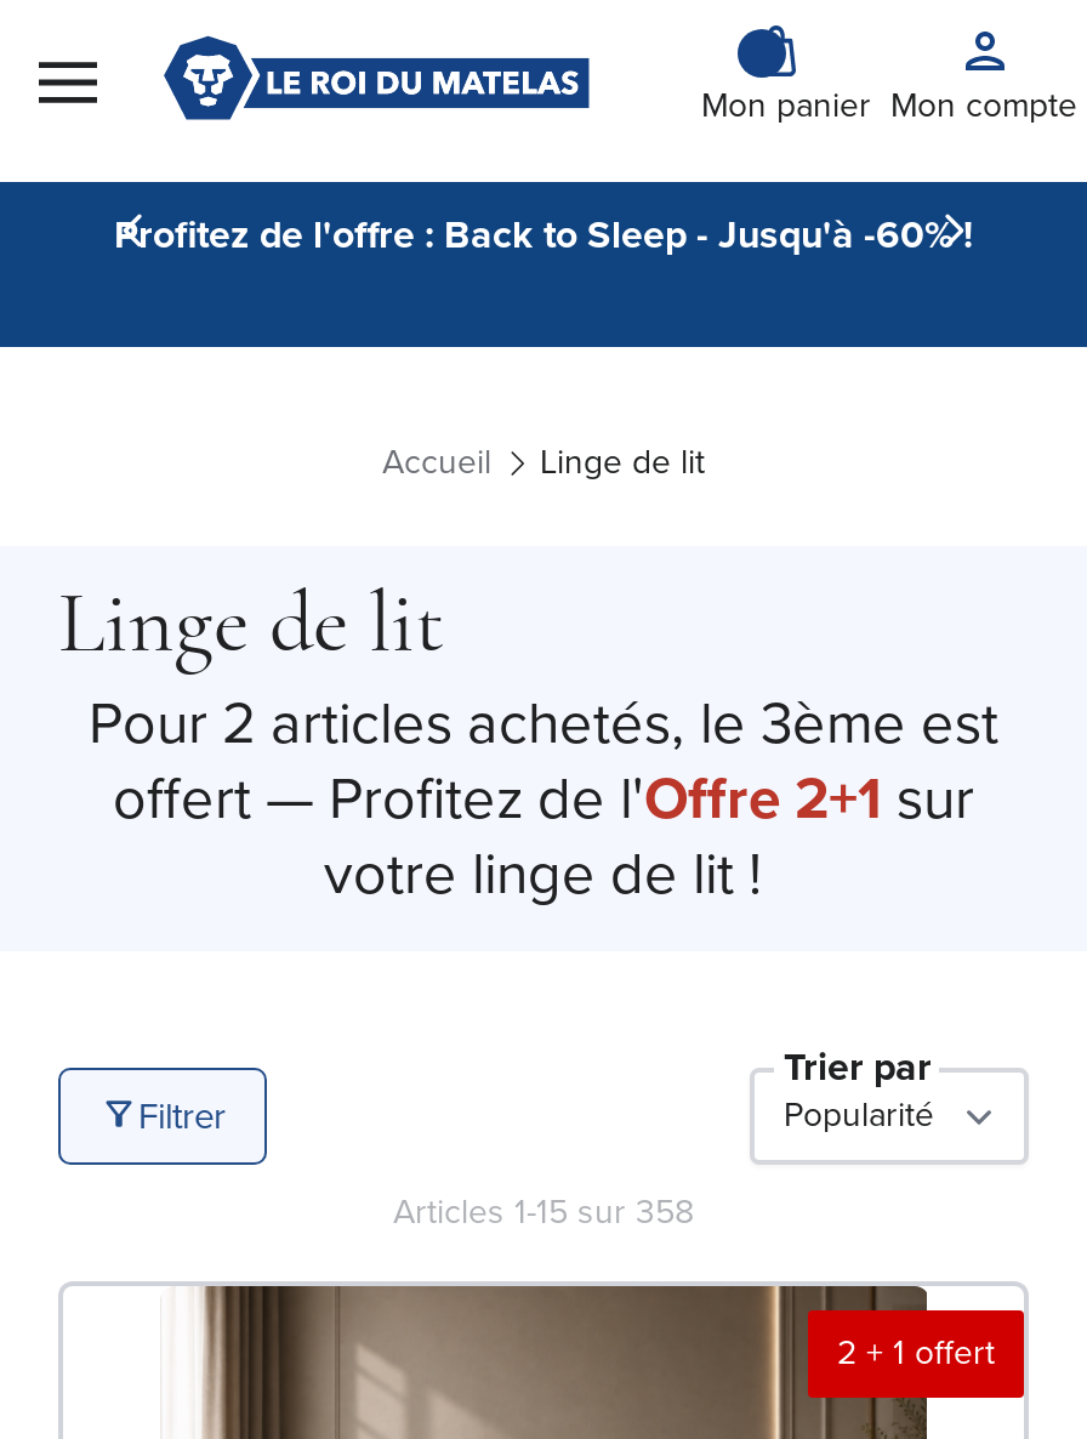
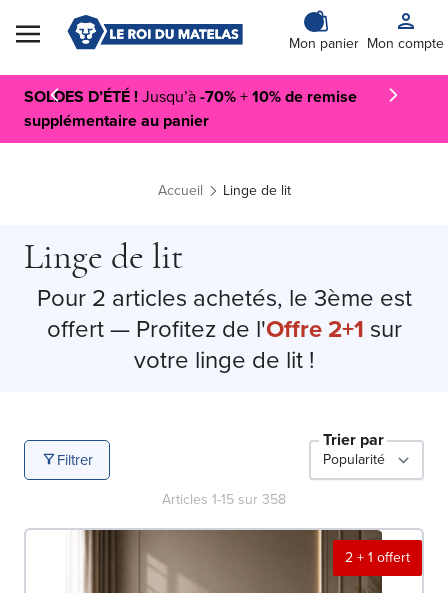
- Profitez de l'offre : Back to Sleep - Jusqu'à -60% !
+ SOLDES D’ÉTÉ ! Jusqu’à -70% + 10% de remise
+ supplémentaire au panier
